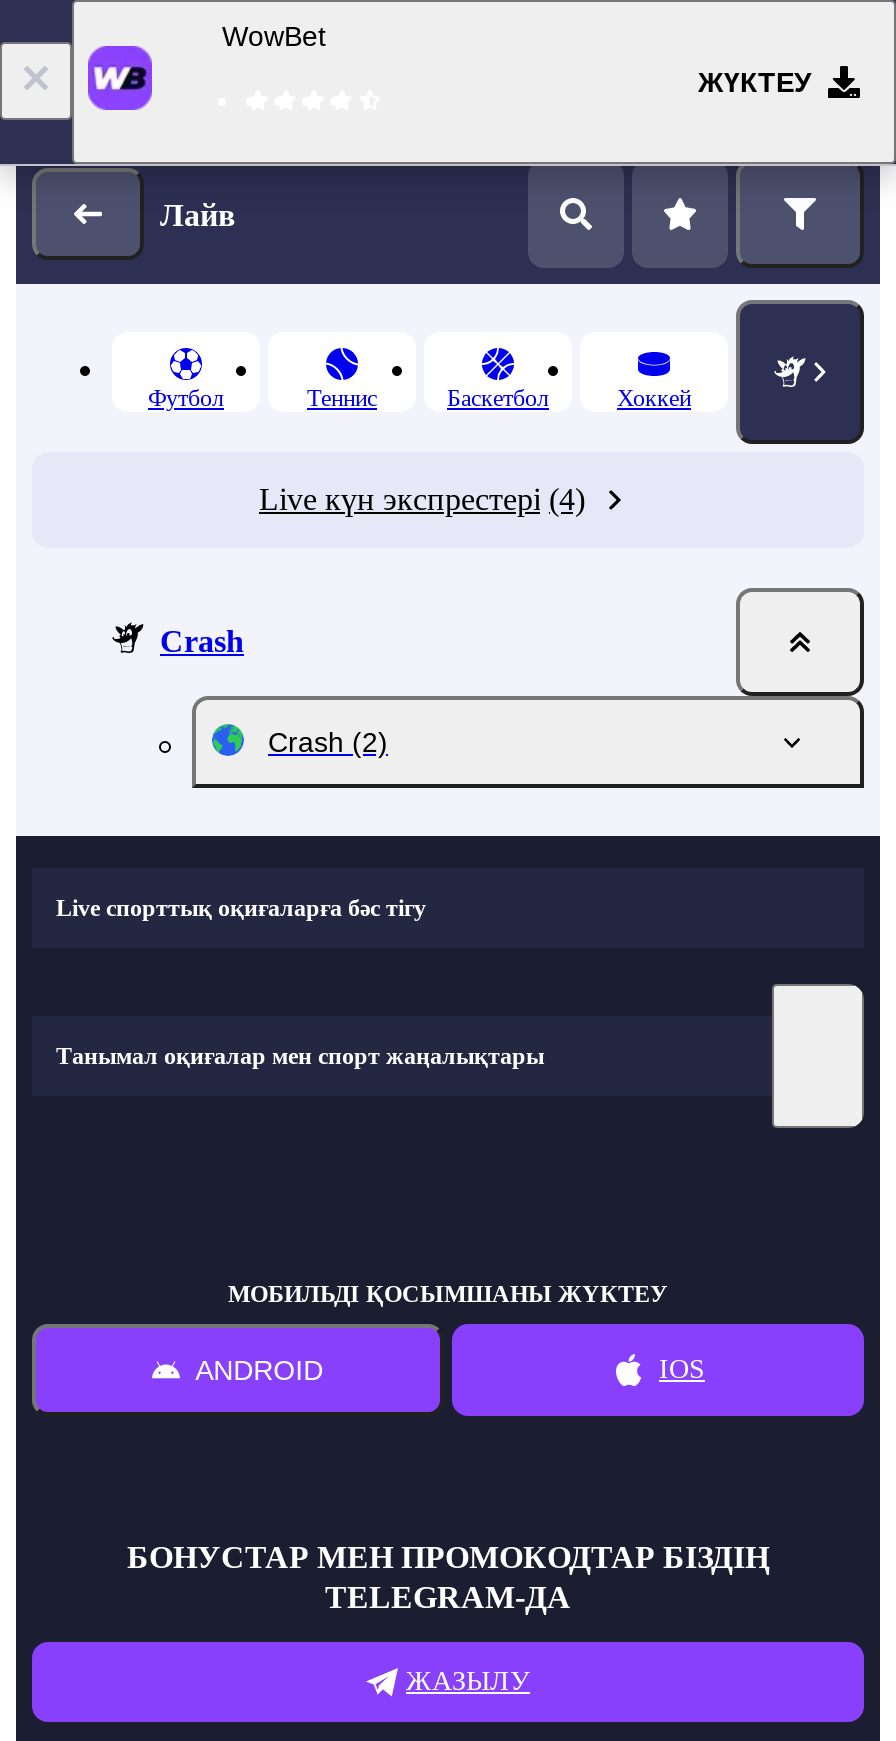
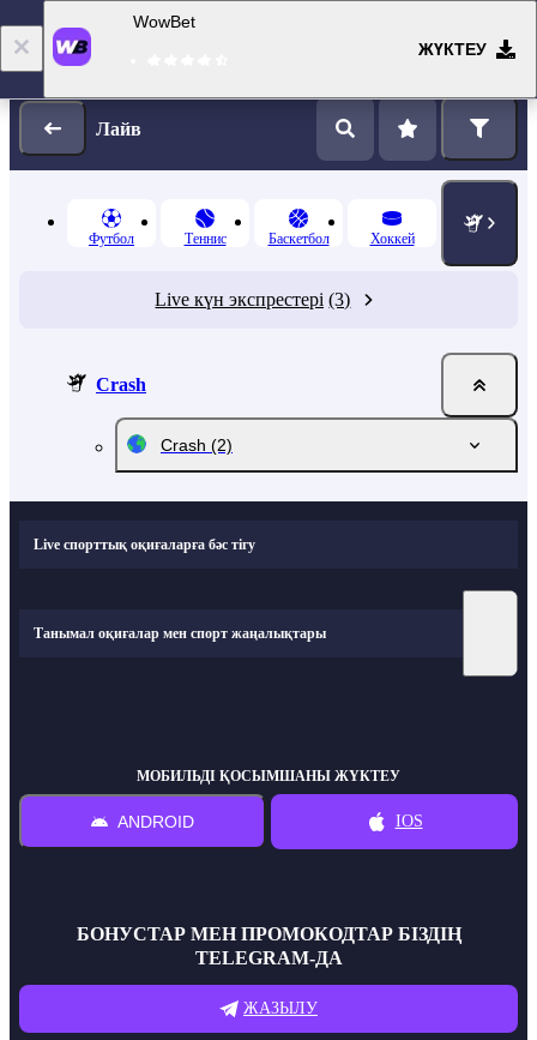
- Live күн экспрестері (4)
+ Live күн экспрестері (3)
